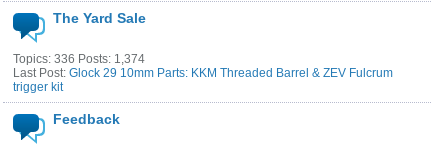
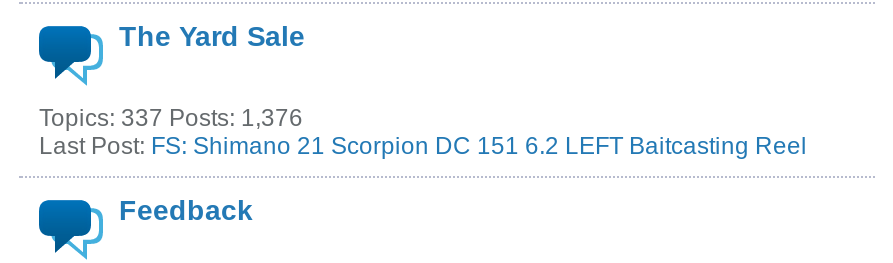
- Topics: 336 Posts: 1,374
- Last Post: Glock 29 10mm Parts: KKM Threaded Barrel & ZEV Fulcrum
- trigger kit
+ Topics: 337 Posts: 1,376
+ Last Post: FS: Shimano 21 Scorpion DC 151 6.2 LEFT Baitcasting Reel
